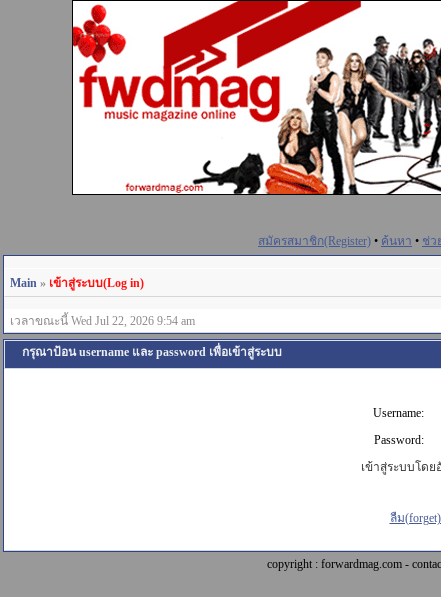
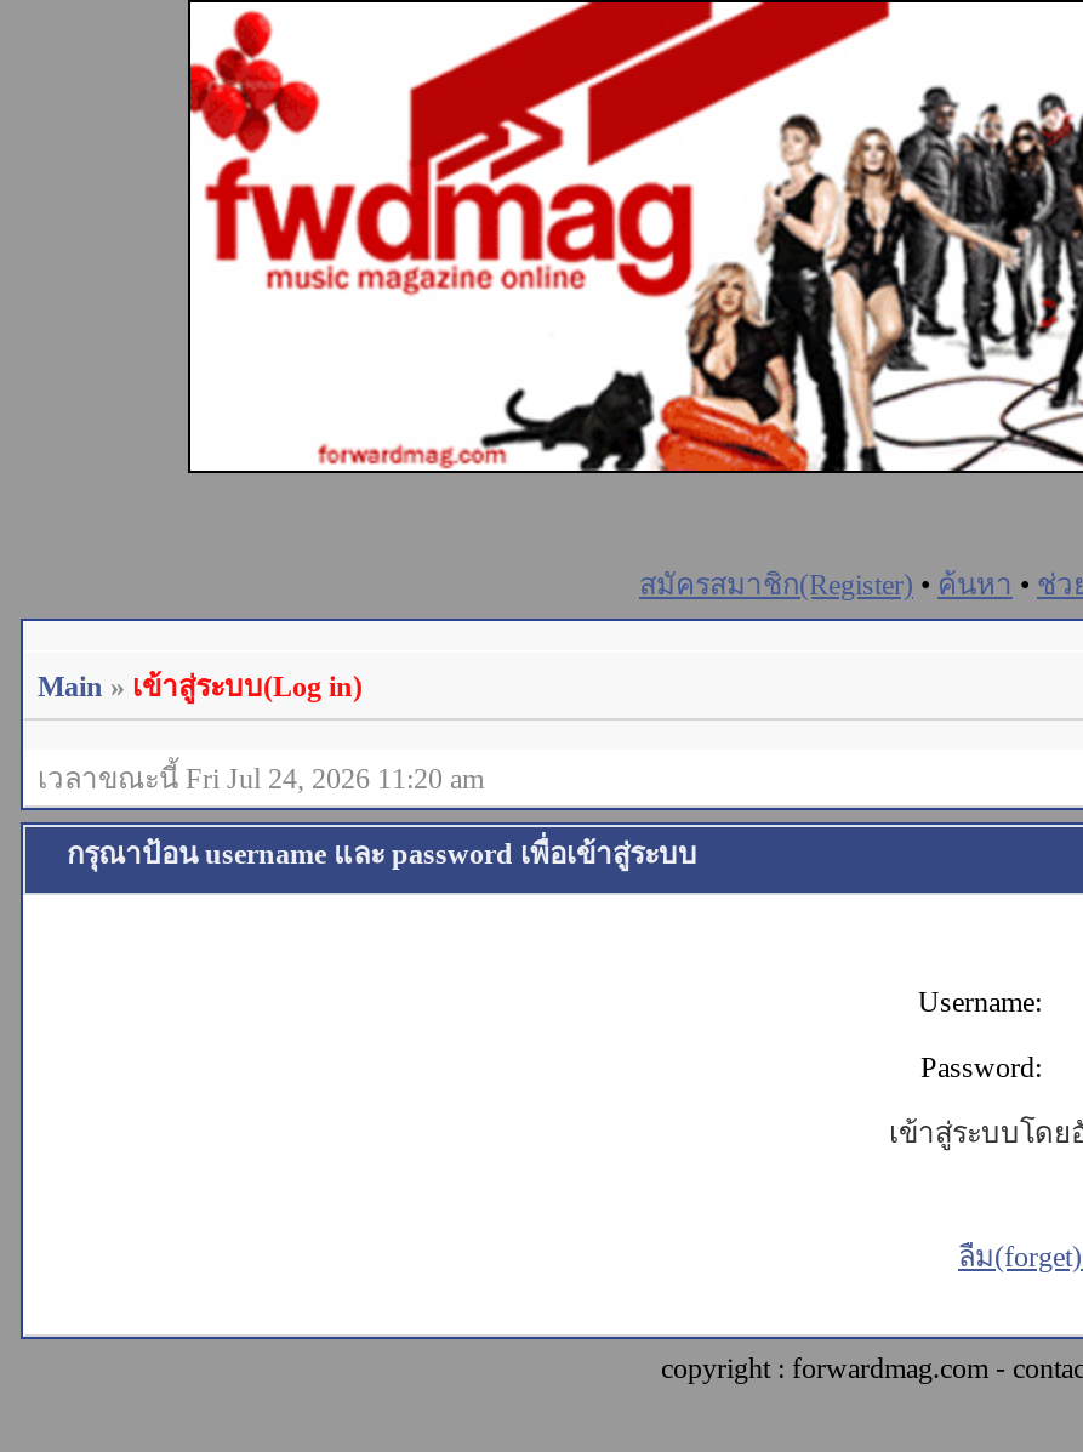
- เวลาขณะนี้ Wed Jul 22, 2026 9:54 am
+ เวลาขณะนี้ Fri Jul 24, 2026 11:20 am
